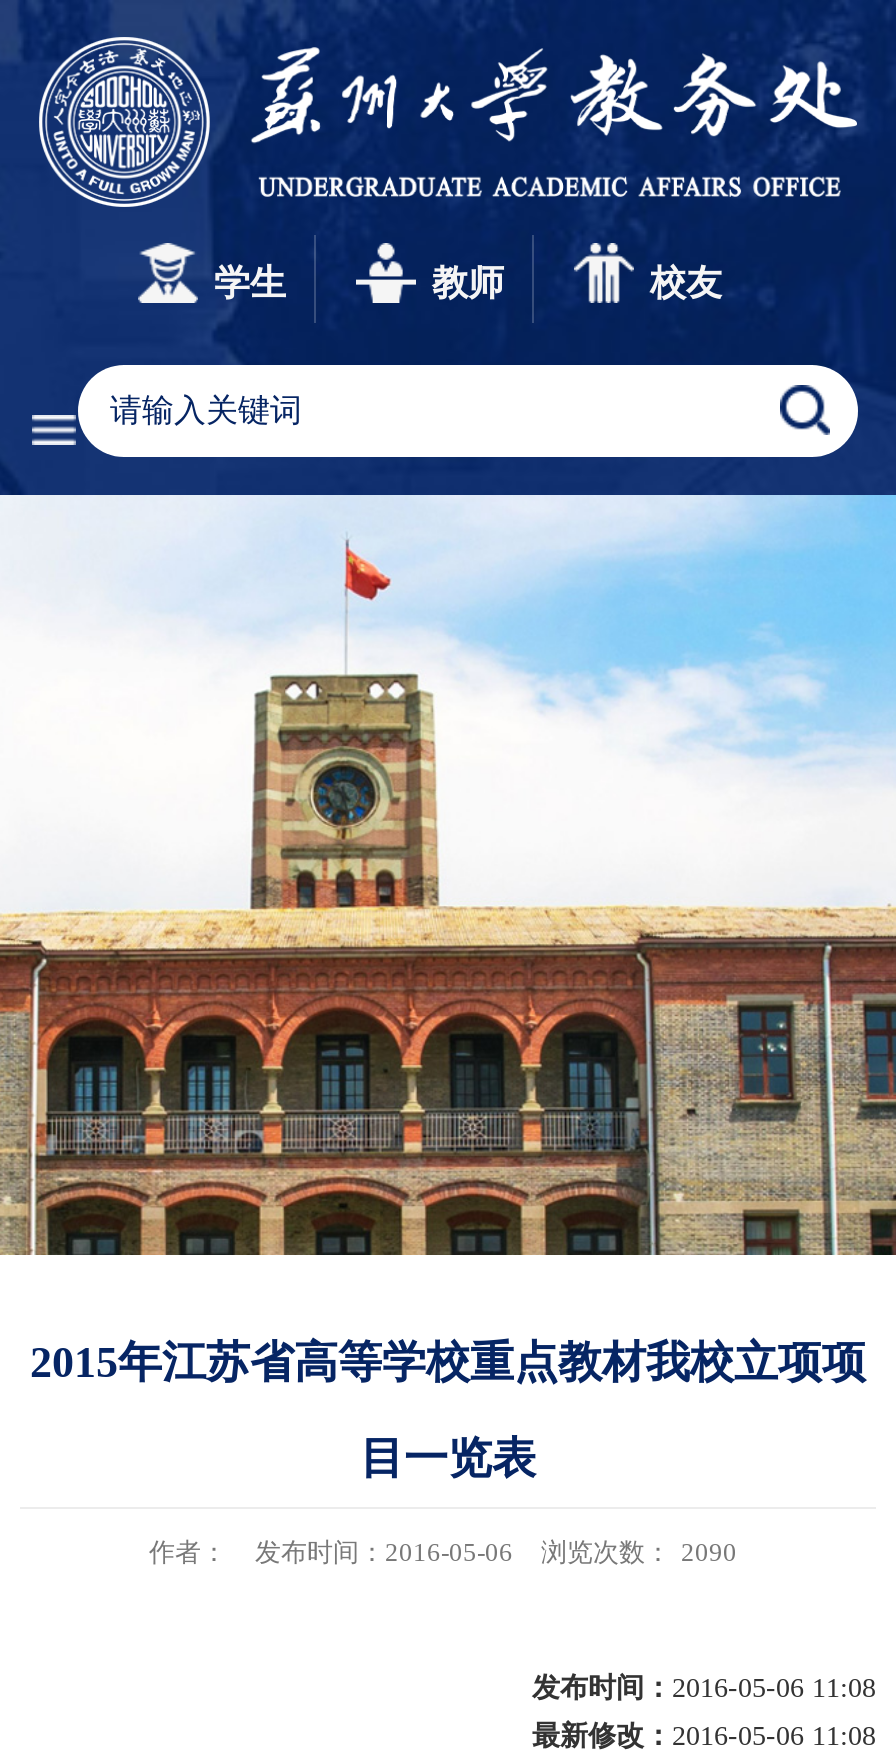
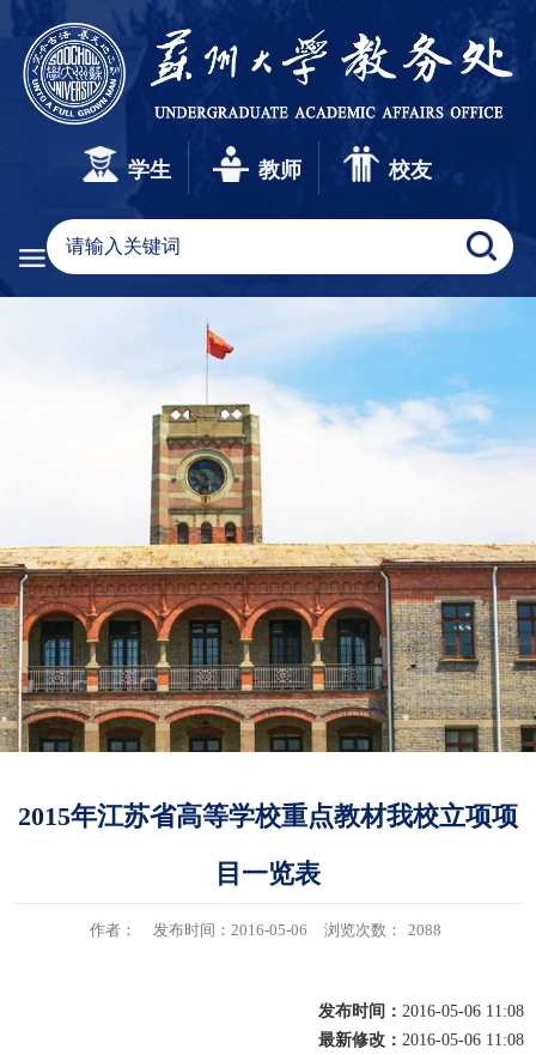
- 作者： 发布时间：2016-05-06 浏览次数： 2090
+ 作者： 发布时间：2016-05-06 浏览次数： 2088
